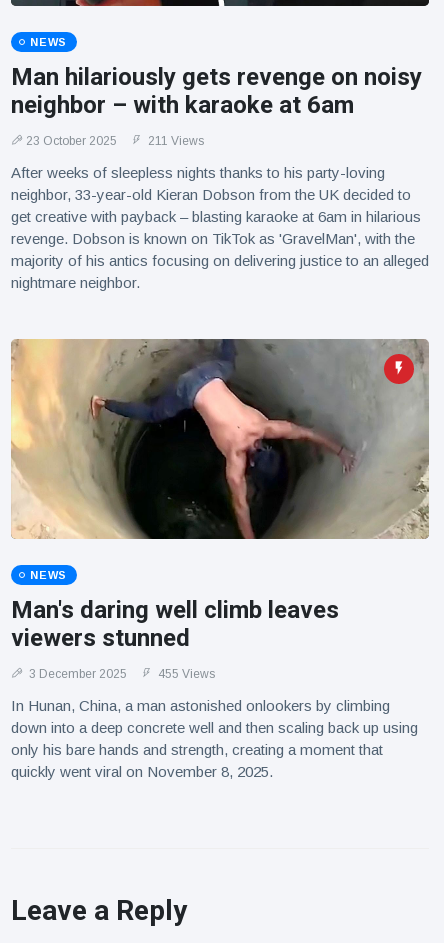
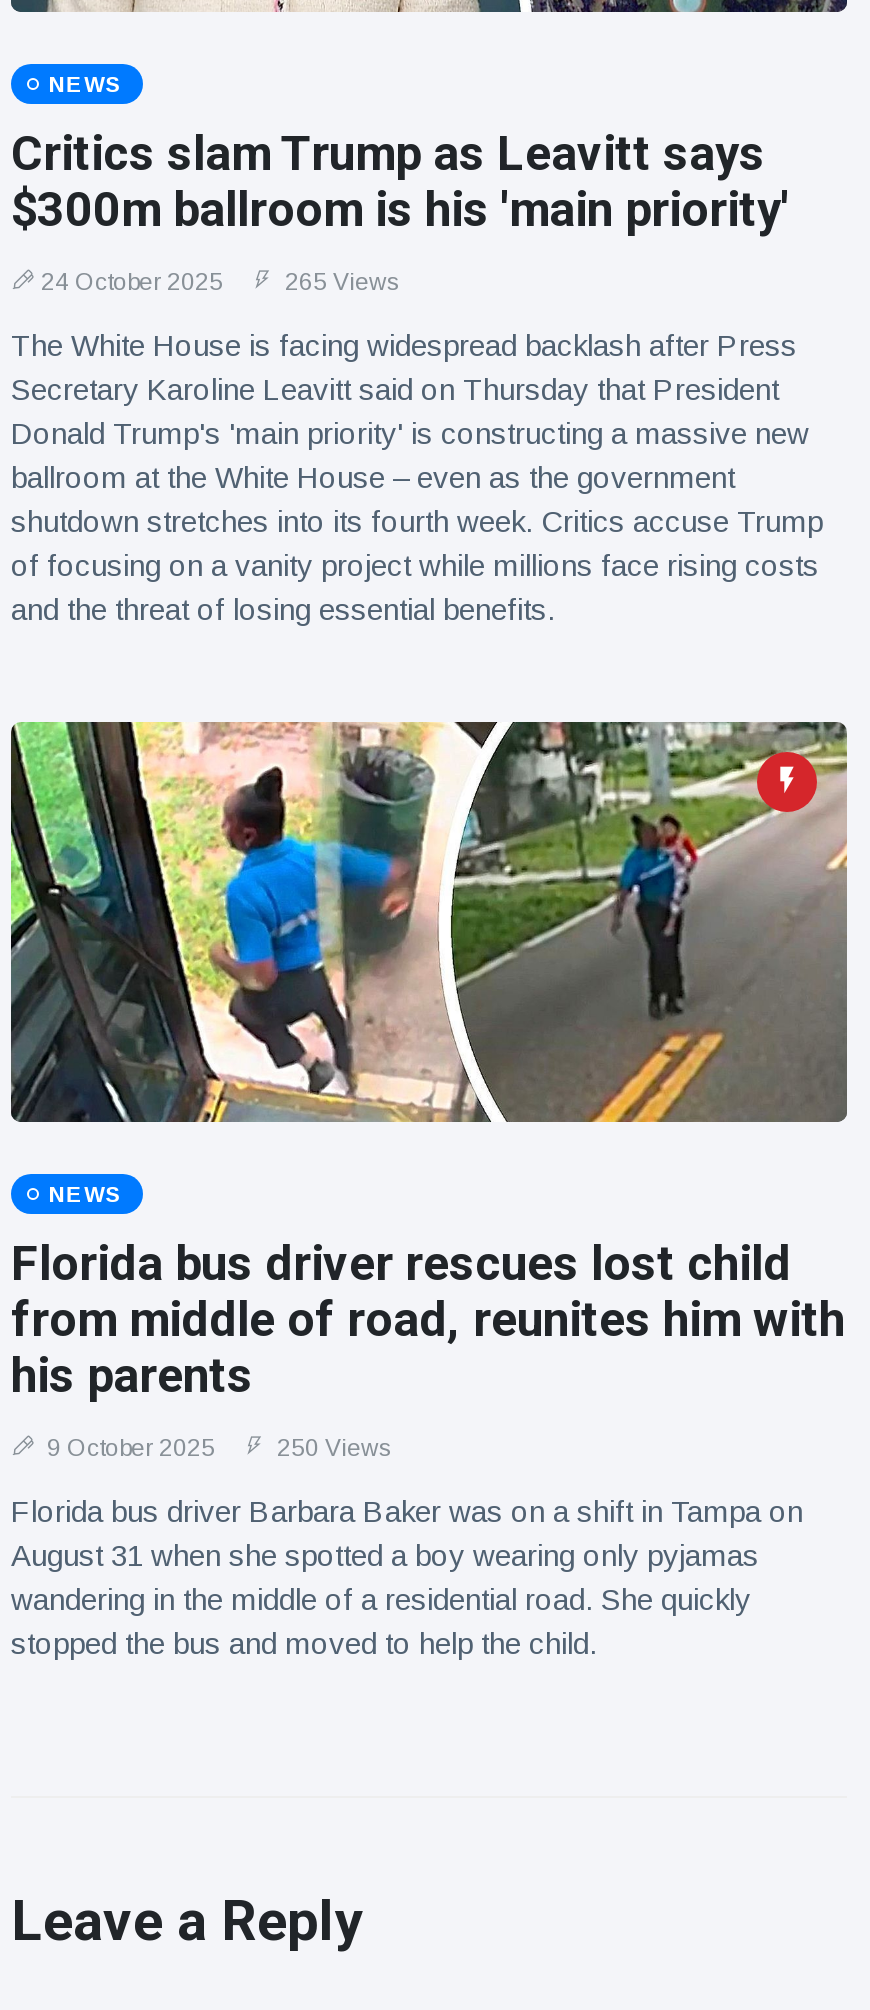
- Man hilariously gets revenge on noisy
- neighbor – with karaoke at 6am
+ Critics slam Trump as Leavitt says
+ $300m ballroom is his 'main priority'

- 23 October 2025
- 211 Views
+ 24 October 2025
+ 265 Views

- After weeks of sleepless nights thanks to his party-loving
- neighbor, 33-year-old Kieran Dobson from the UK decided to
- get creative with payback – blasting karaoke at 6am in hilarious
- revenge. Dobson is known on TikTok as 'GravelMan', with the
- majority of his antics focusing on delivering justice to an alleged
- nightmare neighbor.
+ The White House is facing widespread backlash after Press
+ Secretary Karoline Leavitt said on Thursday that President
+ Donald Trump's 'main priority' is constructing a massive new
+ ballroom at the White House – even as the government
+ shutdown stretches into its fourth week. Critics accuse Trump
+ of focusing on a vanity project while millions face rising costs
+ and the threat of losing essential benefits.

- [image]
+ [image]

- Man's daring well climb leaves
- viewers stunned
+ Florida bus driver rescues lost child
+ from middle of road, reunites him with
+ his parents

- 3 December 2025
- 455 Views
+ 9 October 2025
+ 250 Views

- In Hunan, China, a man astonished onlookers by climbing
- down into a deep concrete well and then scaling back up using
- only his bare hands and strength, creating a moment that
- quickly went viral on November 8, 2025.
+ Florida bus driver Barbara Baker was on a shift in Tampa on
+ August 31 when she spotted a boy wearing only pyjamas
+ wandering in the middle of a residential road. She quickly
+ stopped the bus and moved to help the child.
